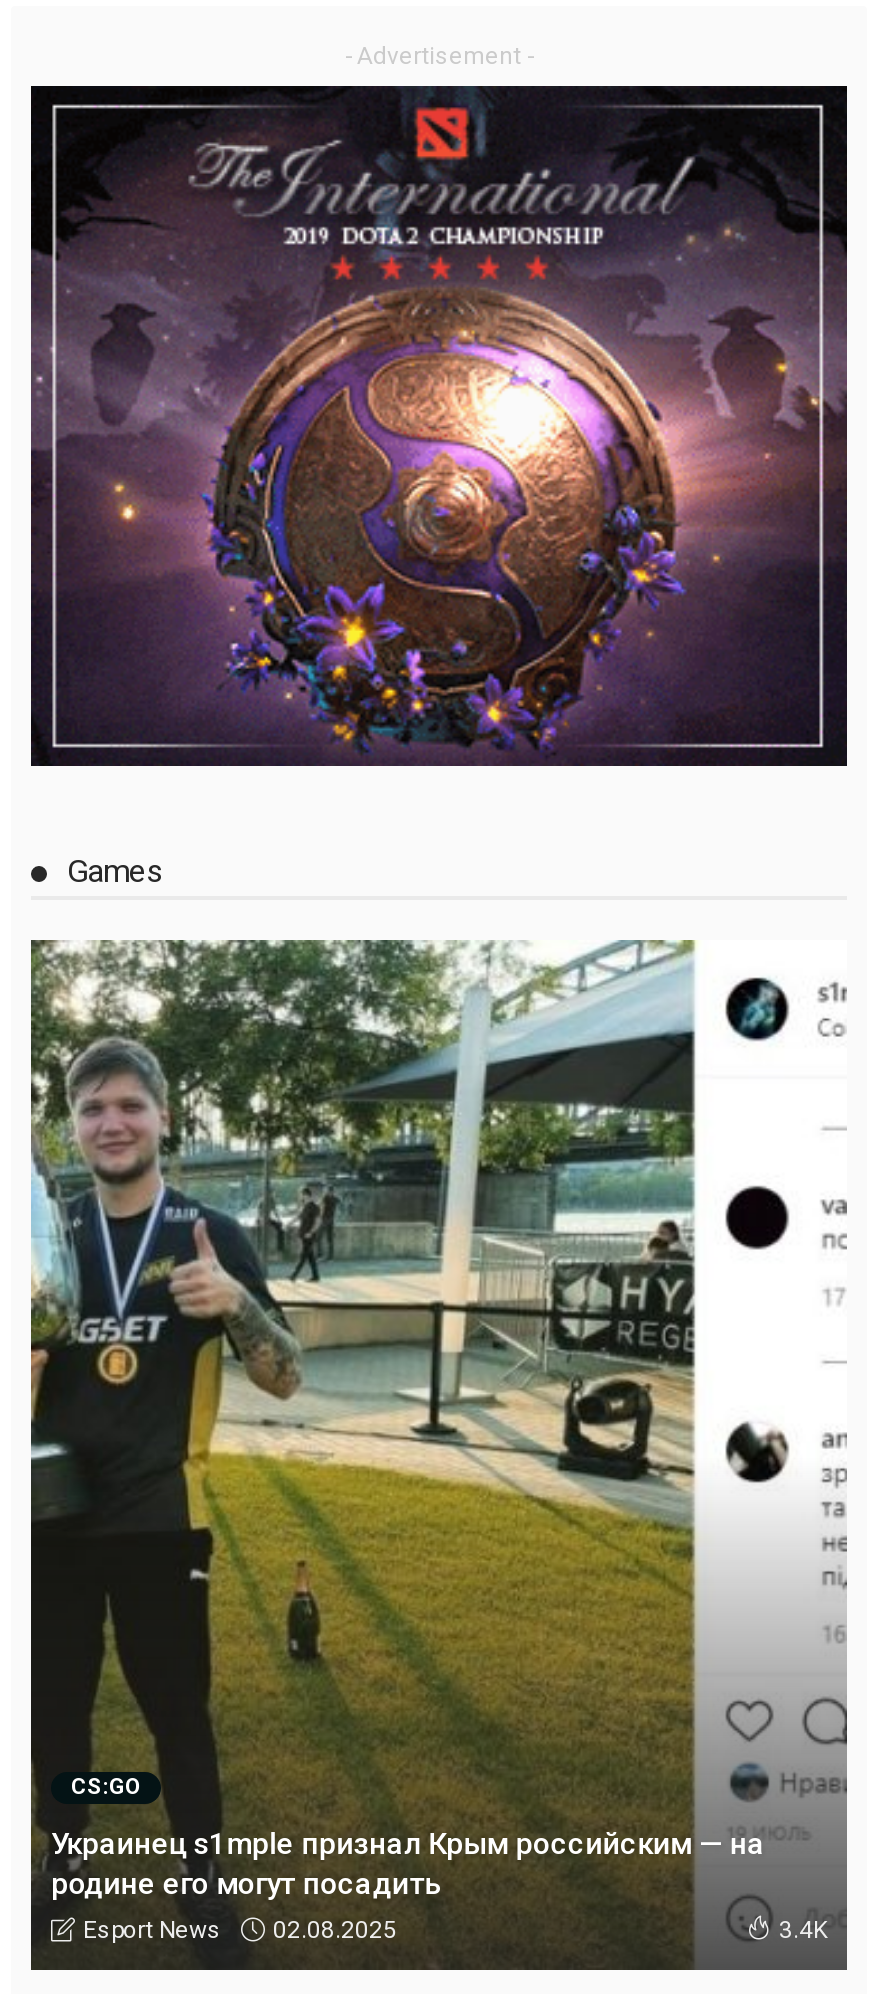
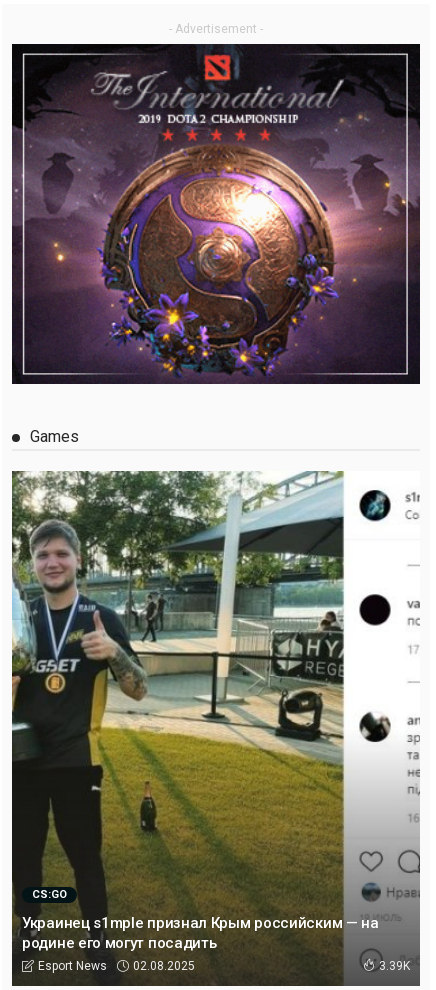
- 3.4K
+ 3.39K
